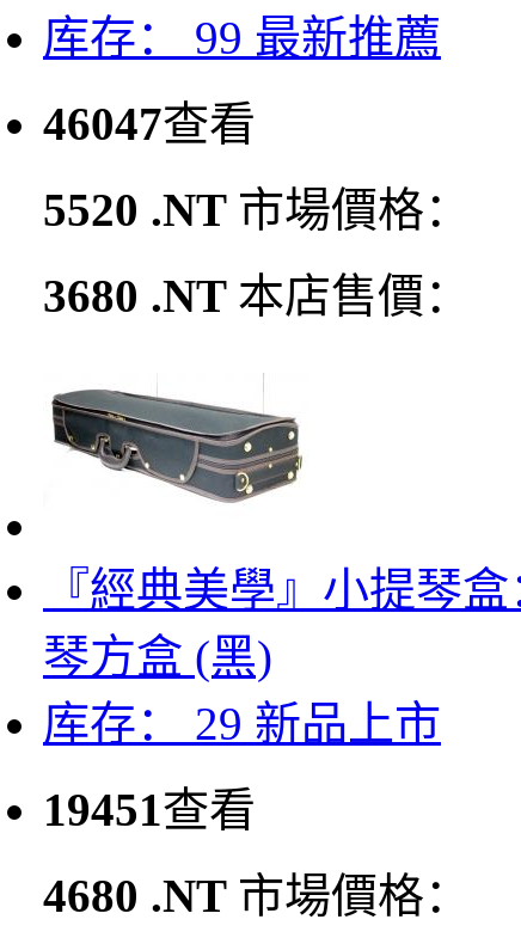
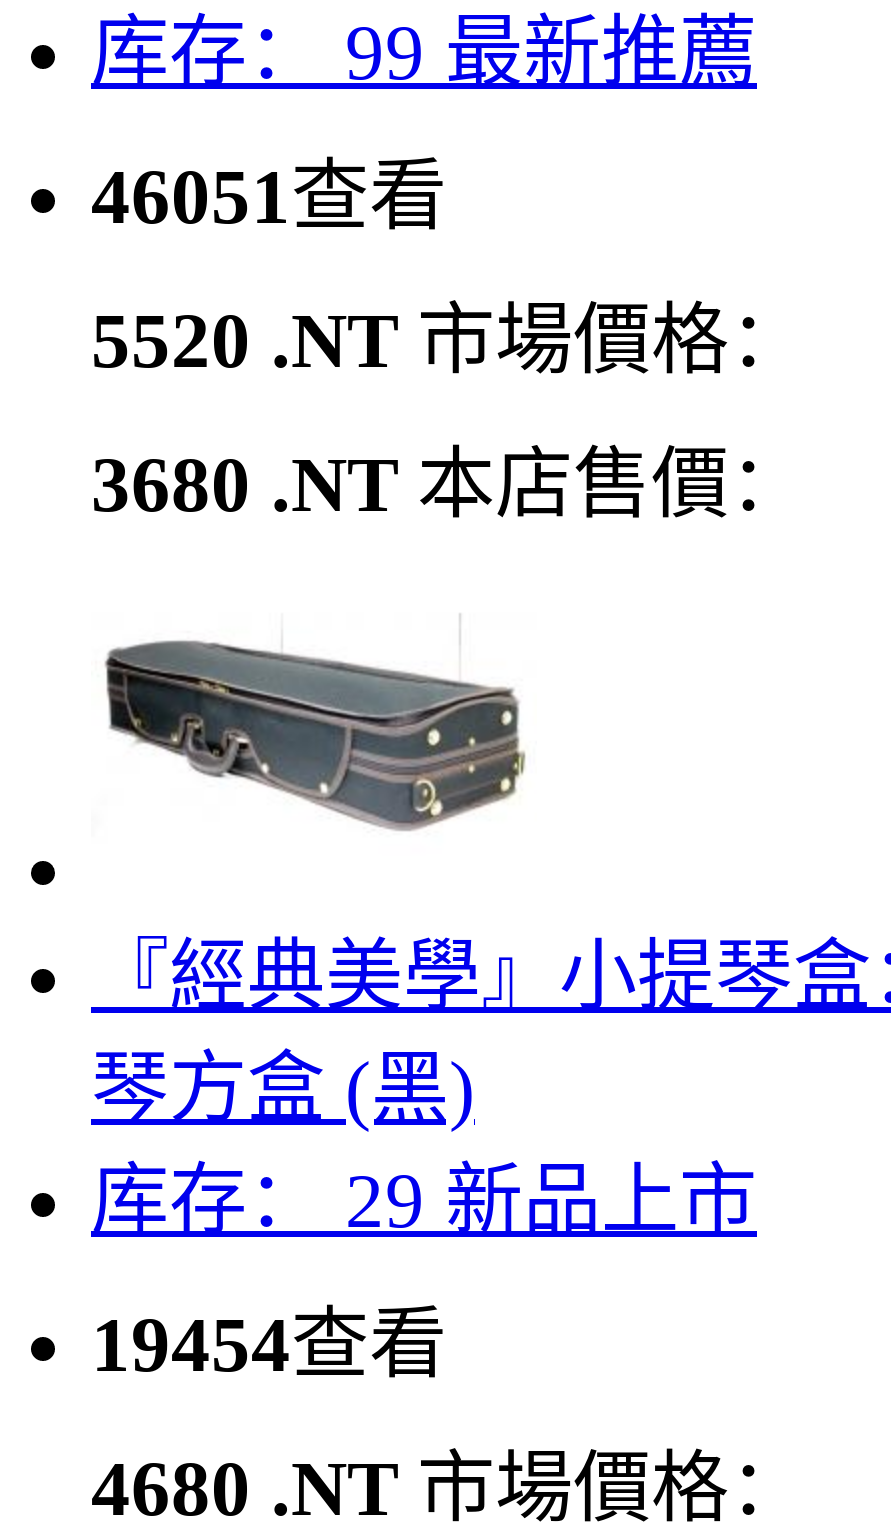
- 46047查看
+ 46051查看

- 19451查看
+ 19454查看
